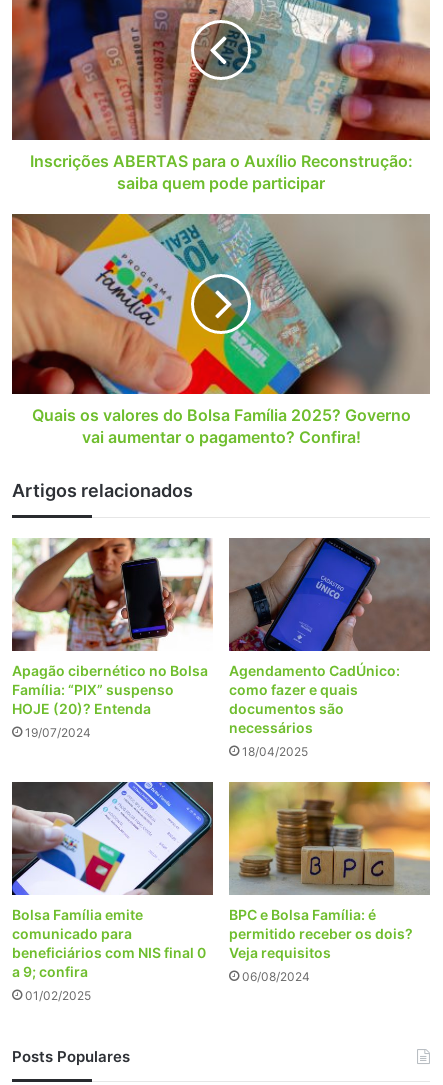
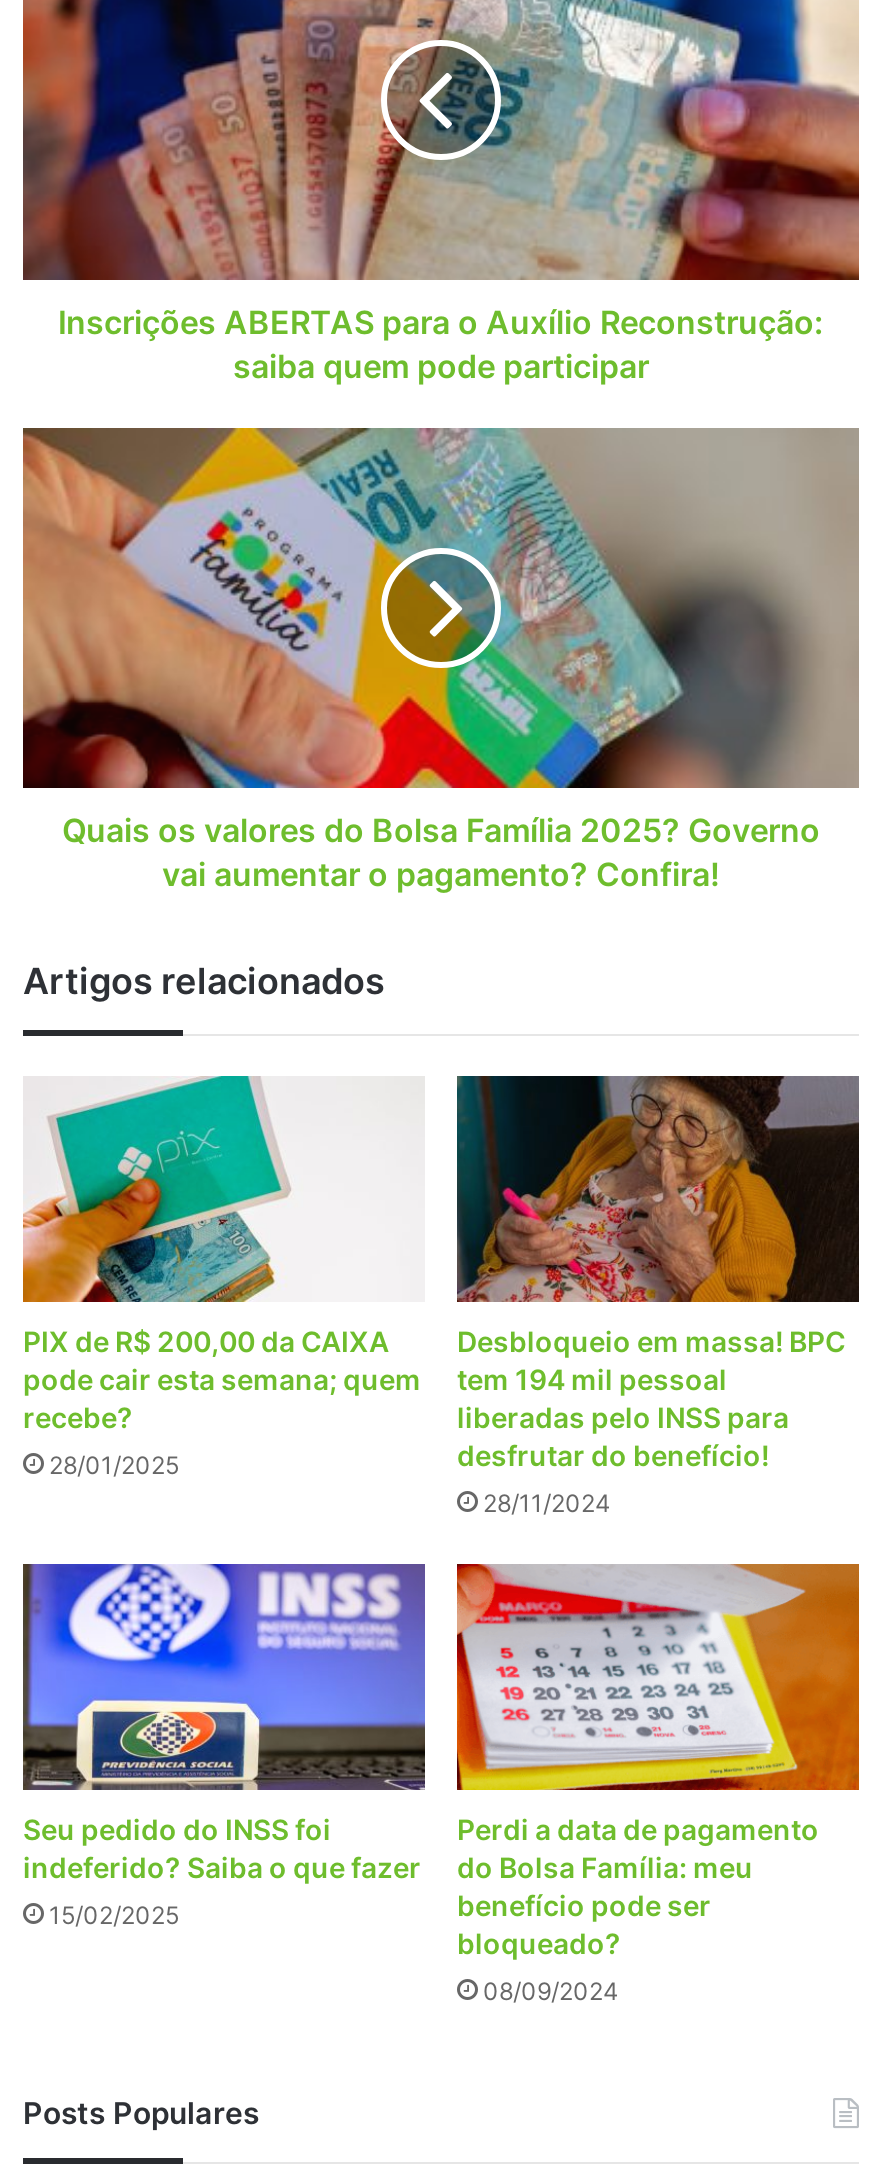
- [image]
- Apagão cibernético no Bolsa
- Família: “PIX” suspenso
- HOJE (20)? Entenda
+ [image]
+ PIX de R$ 200,00 da CAIXA
+ pode cair esta semana; quem
+ recebe?

- [image]
- Agendamento CadÚnico:
- como fazer e quais
- documentos são
- necessários
+ [image]
+ Desbloqueio em massa! BPC
+ tem 194 mil pessoal
+ liberadas pelo INSS para
+ desfrutar do benefício!

- 19/07/2024
+ 28/01/2025

- 18/04/2025
+ 28/11/2024

- [image]
- Bolsa Família emite
- comunicado para
- beneficiários com NIS final 0
- a 9; confira
+ [image]
+ Seu pedido do INSS foi
+ indeferido? Saiba o que fazer

- [image]
- BPC e Bolsa Família: é
- permitido receber os dois?
- Veja requisitos
+ [image]
+ Perdi a data de pagamento
+ do Bolsa Família: meu
+ benefício pode ser
+ bloqueado?

- 06/08/2024
+ 08/09/2024

- 01/02/2025
+ 15/02/2025
